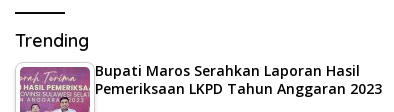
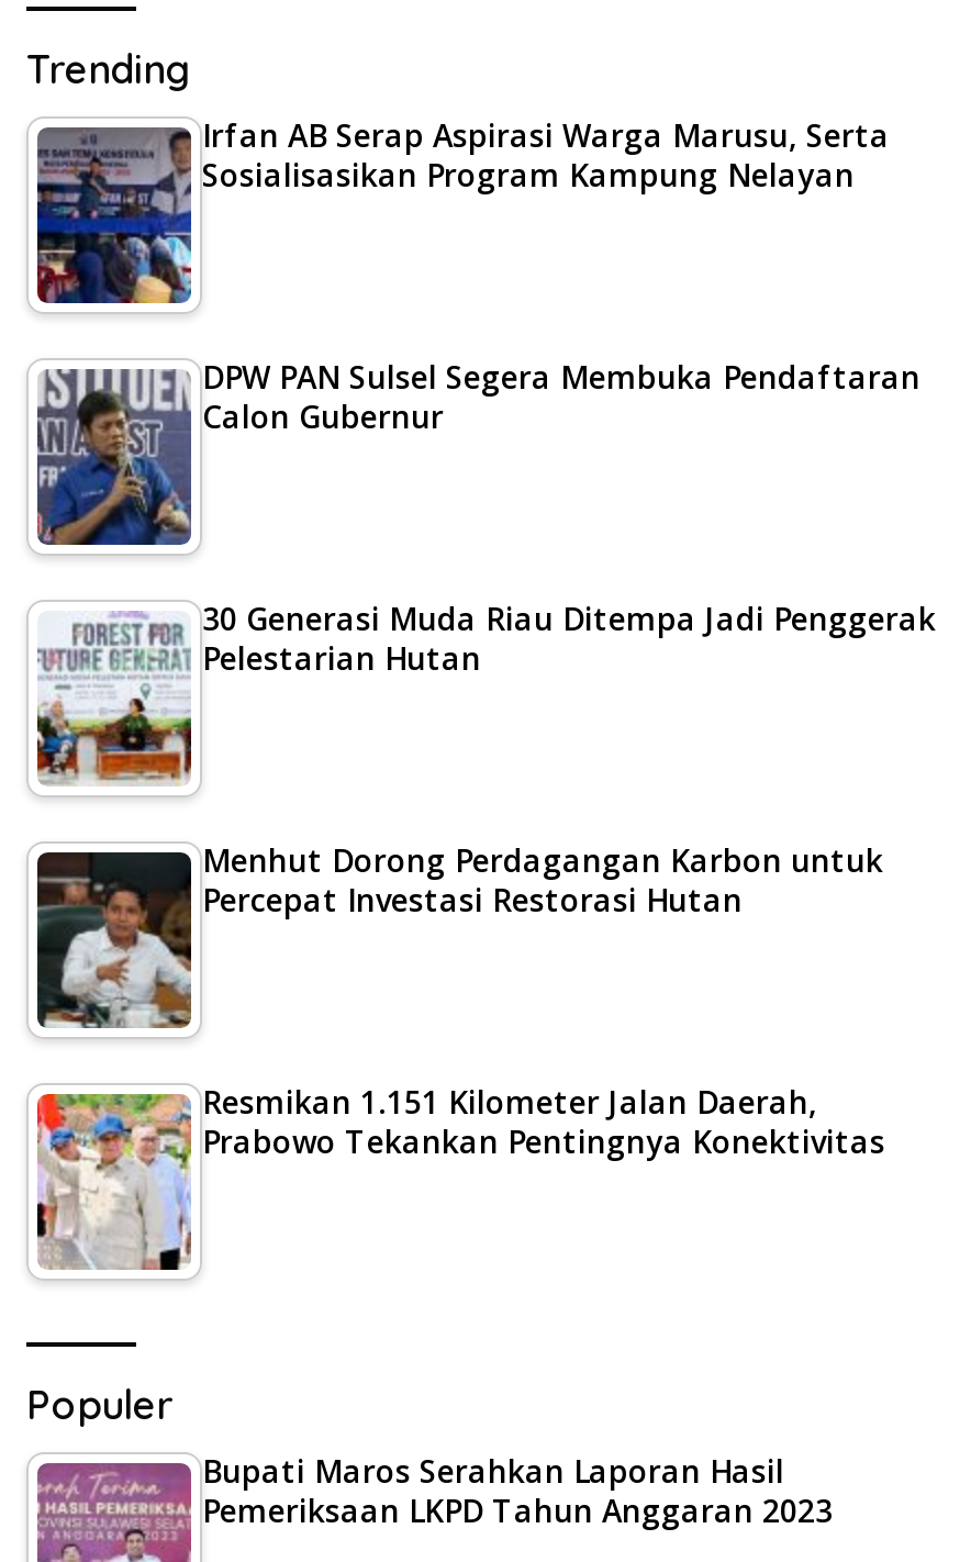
+ Populer

+ [image]
+ Irfan AB Serap Aspirasi Warga Marusu, Serta
+ Sosialisasikan Program Kampung Nelayan

+ [image]
+ 30 Generasi Muda Riau Ditempa Jadi Penggerak
+ Pelestarian Hutan

+ [image]
+ Menhut Dorong Perdagangan Karbon untuk
+ Percepat Investasi Restorasi Hutan

+ [image]
+ Resmikan 1.151 Kilometer Jalan Daerah,
+ Prabowo Tekankan Pentingnya Konektivitas

+ [image]
+ DPW PAN Sulsel Segera Membuka Pendaftaran
+ Calon Gubernur
